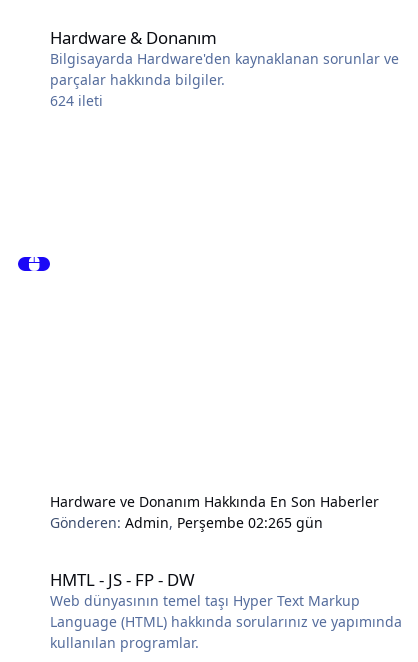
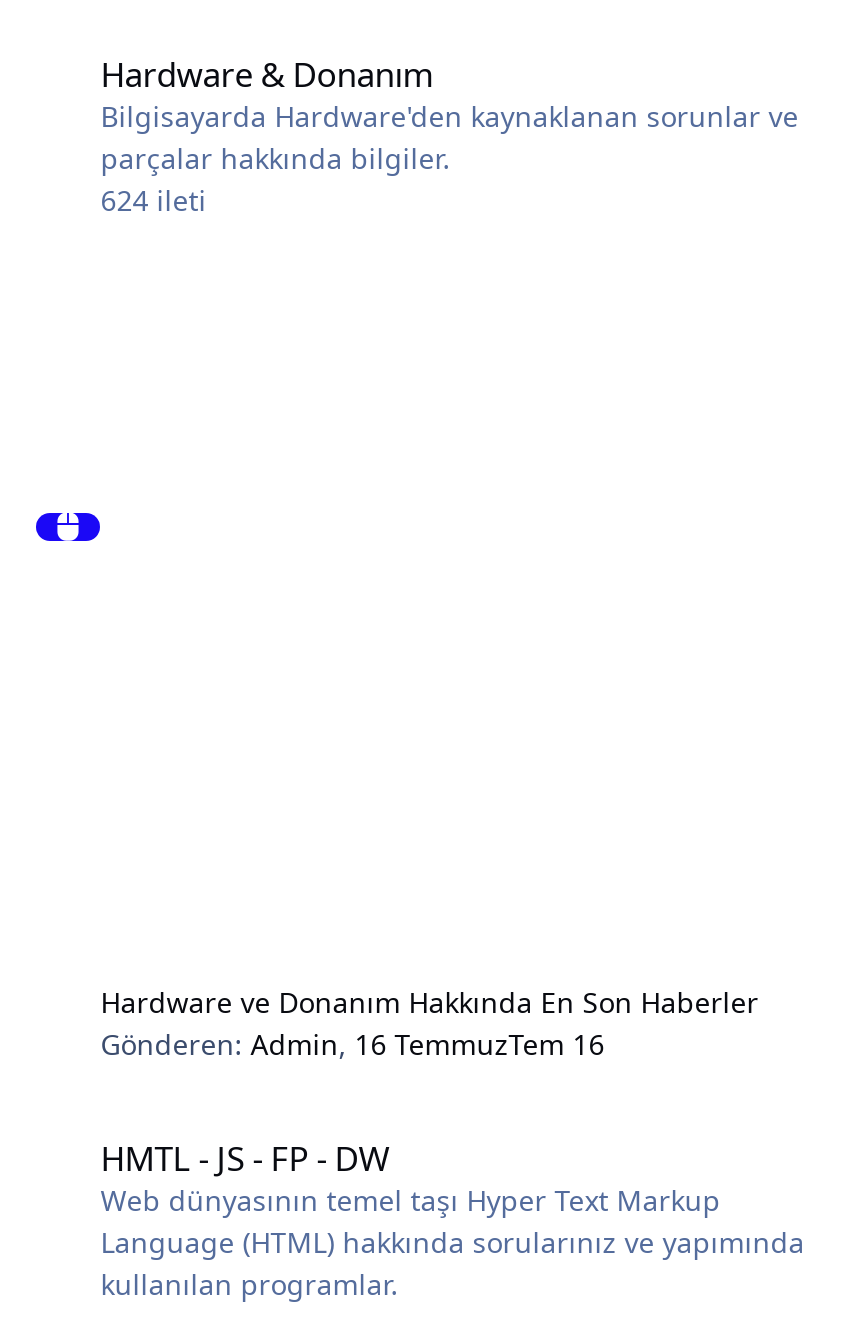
- Gönderen: Admin, Perşembe 02:265 gün
+ Gönderen: Admin, 16 TemmuzTem 16
